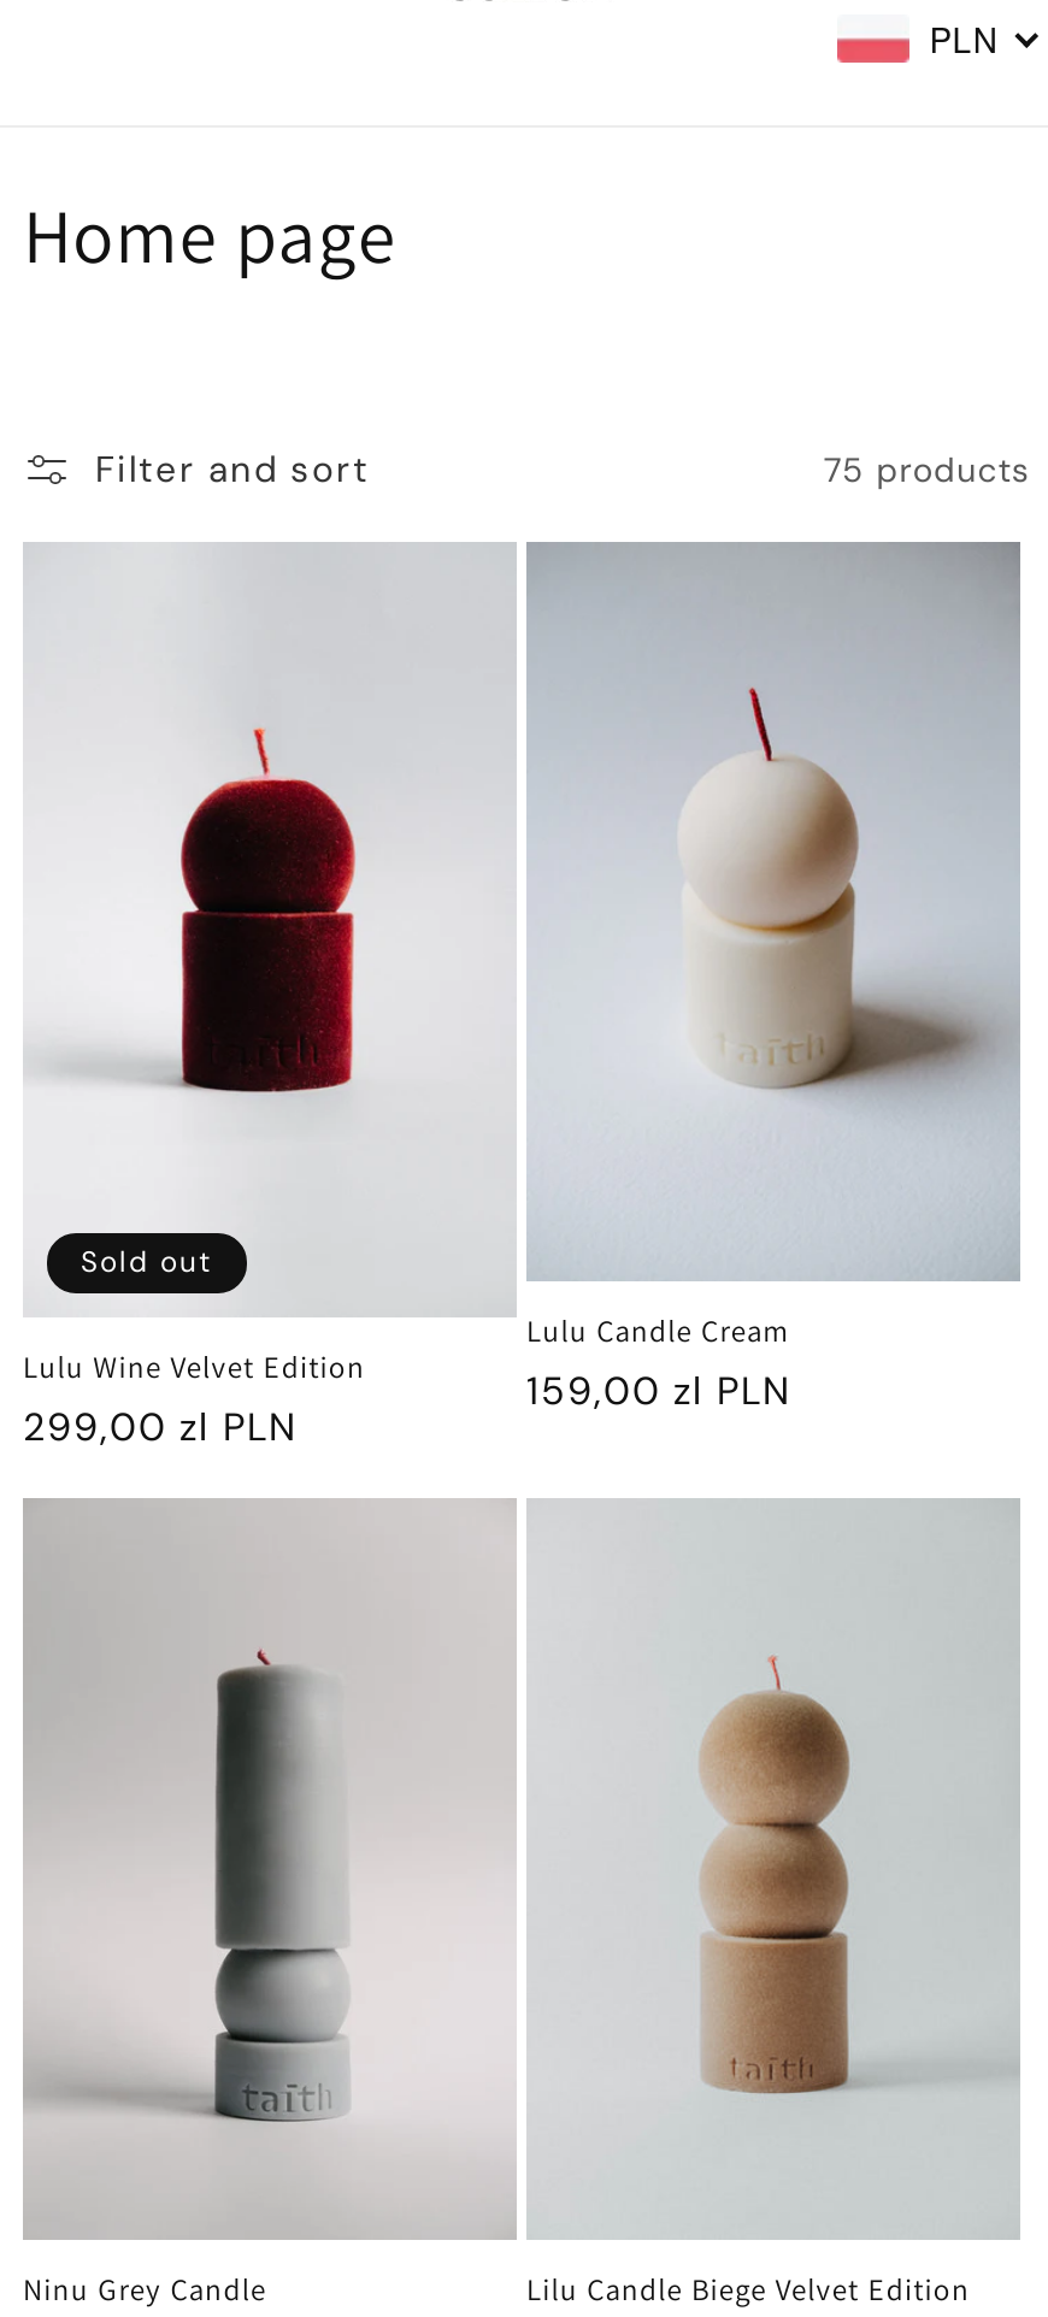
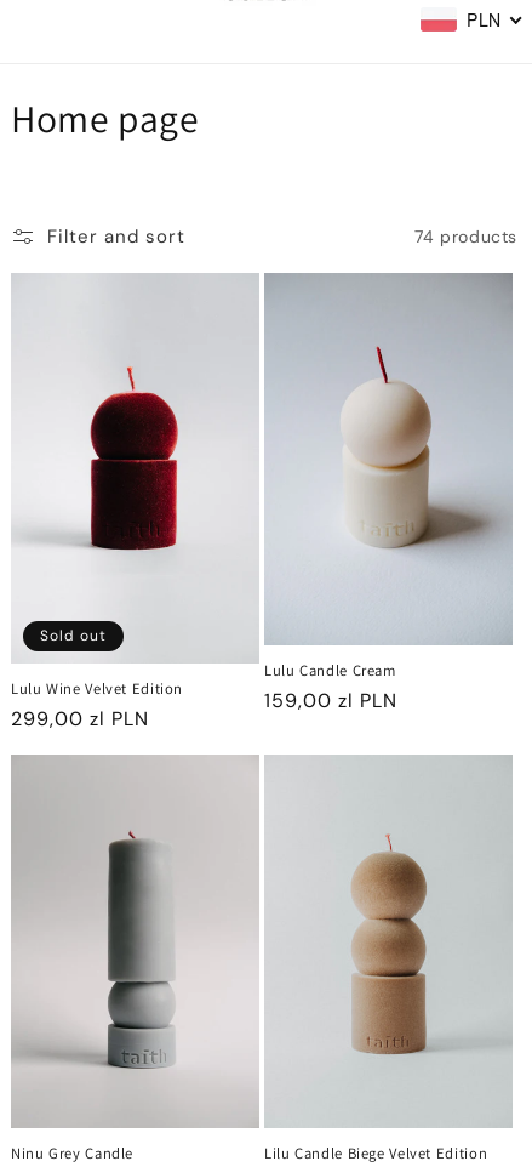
- 75 products
+ 74 products
